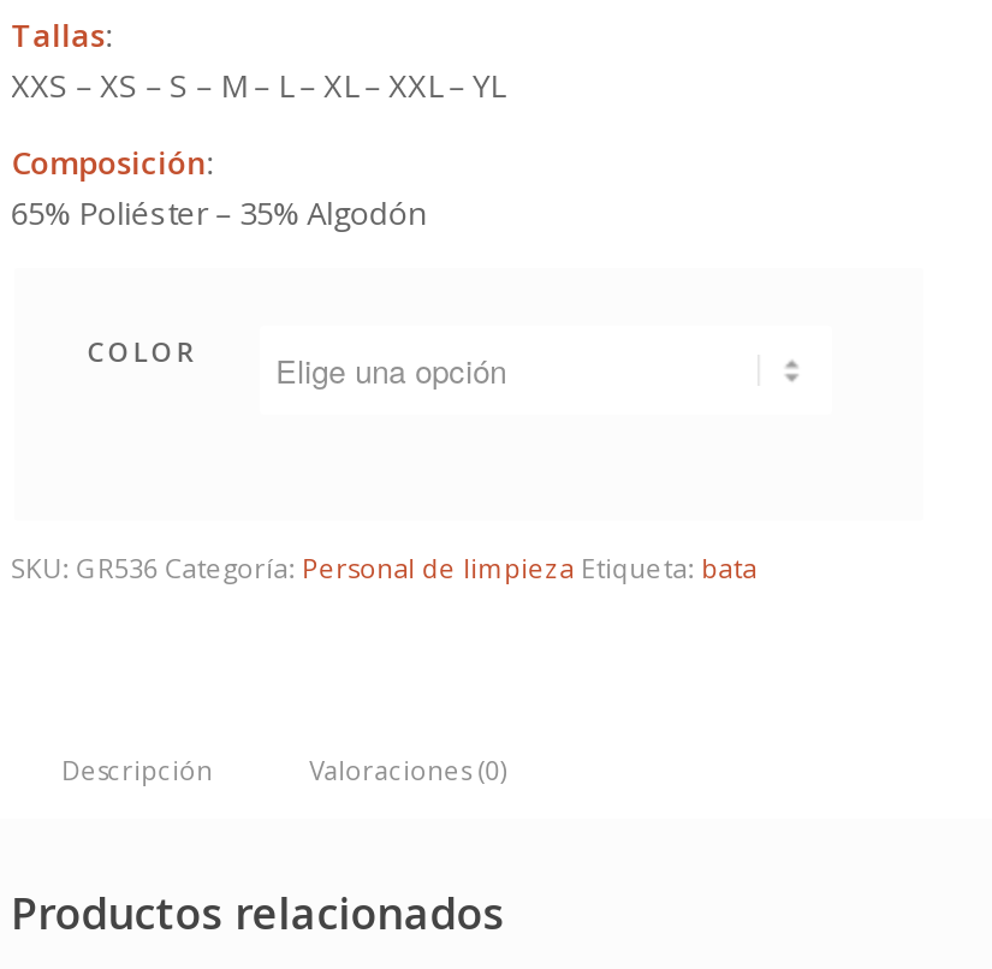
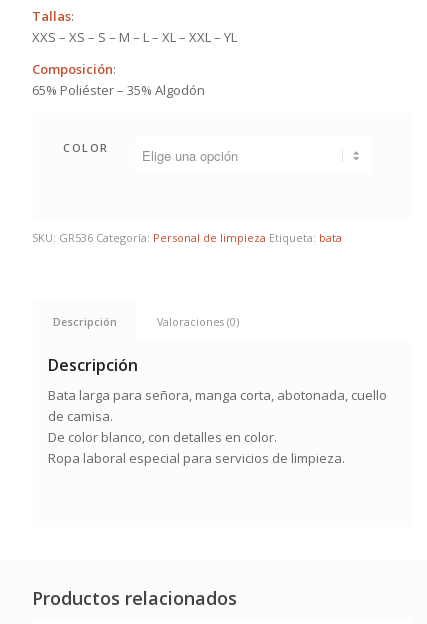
+ Descripción
+ Bata larga para señora, manga corta, abotonada, cuello
+ de camisa.
+ De color blanco, con detalles en color.
+ Ropa laboral especial para servicios de limpieza.
